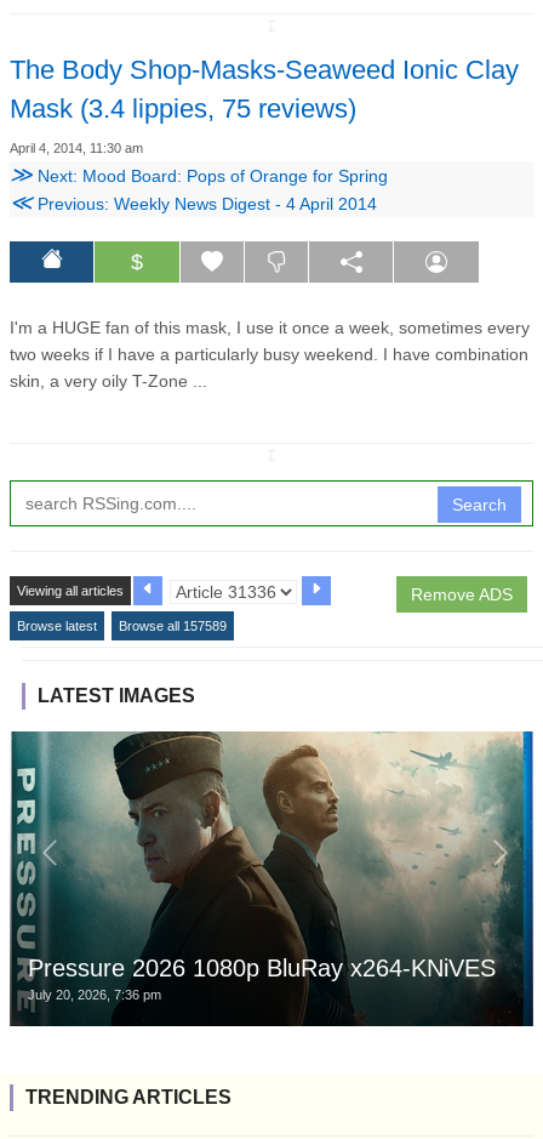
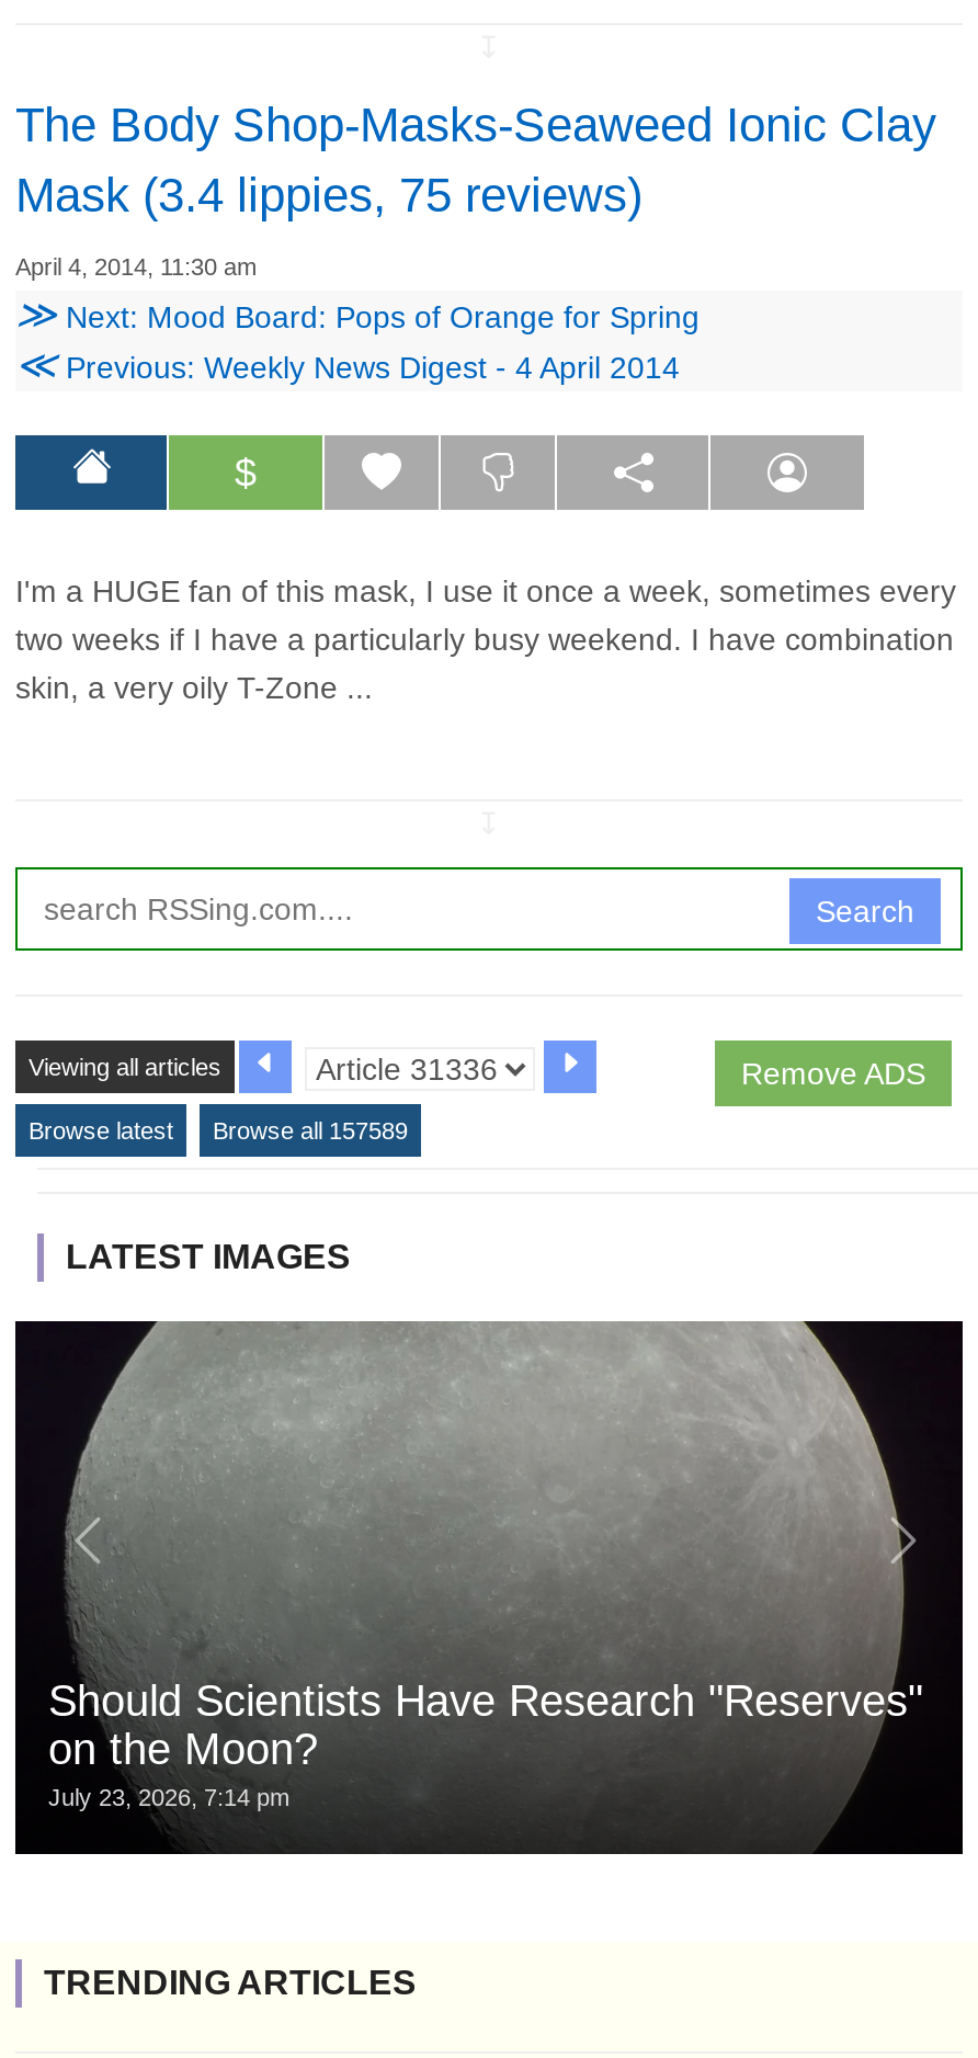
- [image]
- Pressure 2026 1080p BluRay x264-KNiVES
- July 20, 2026, 7:36 pm
+ [image]
+ Should Scientists Have Research "Reserves"
+ on the Moon?
+ July 23, 2026, 7:14 pm
